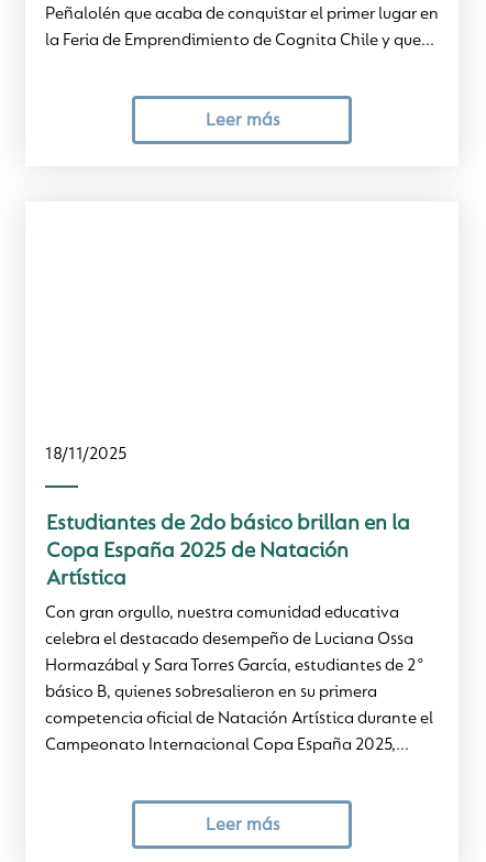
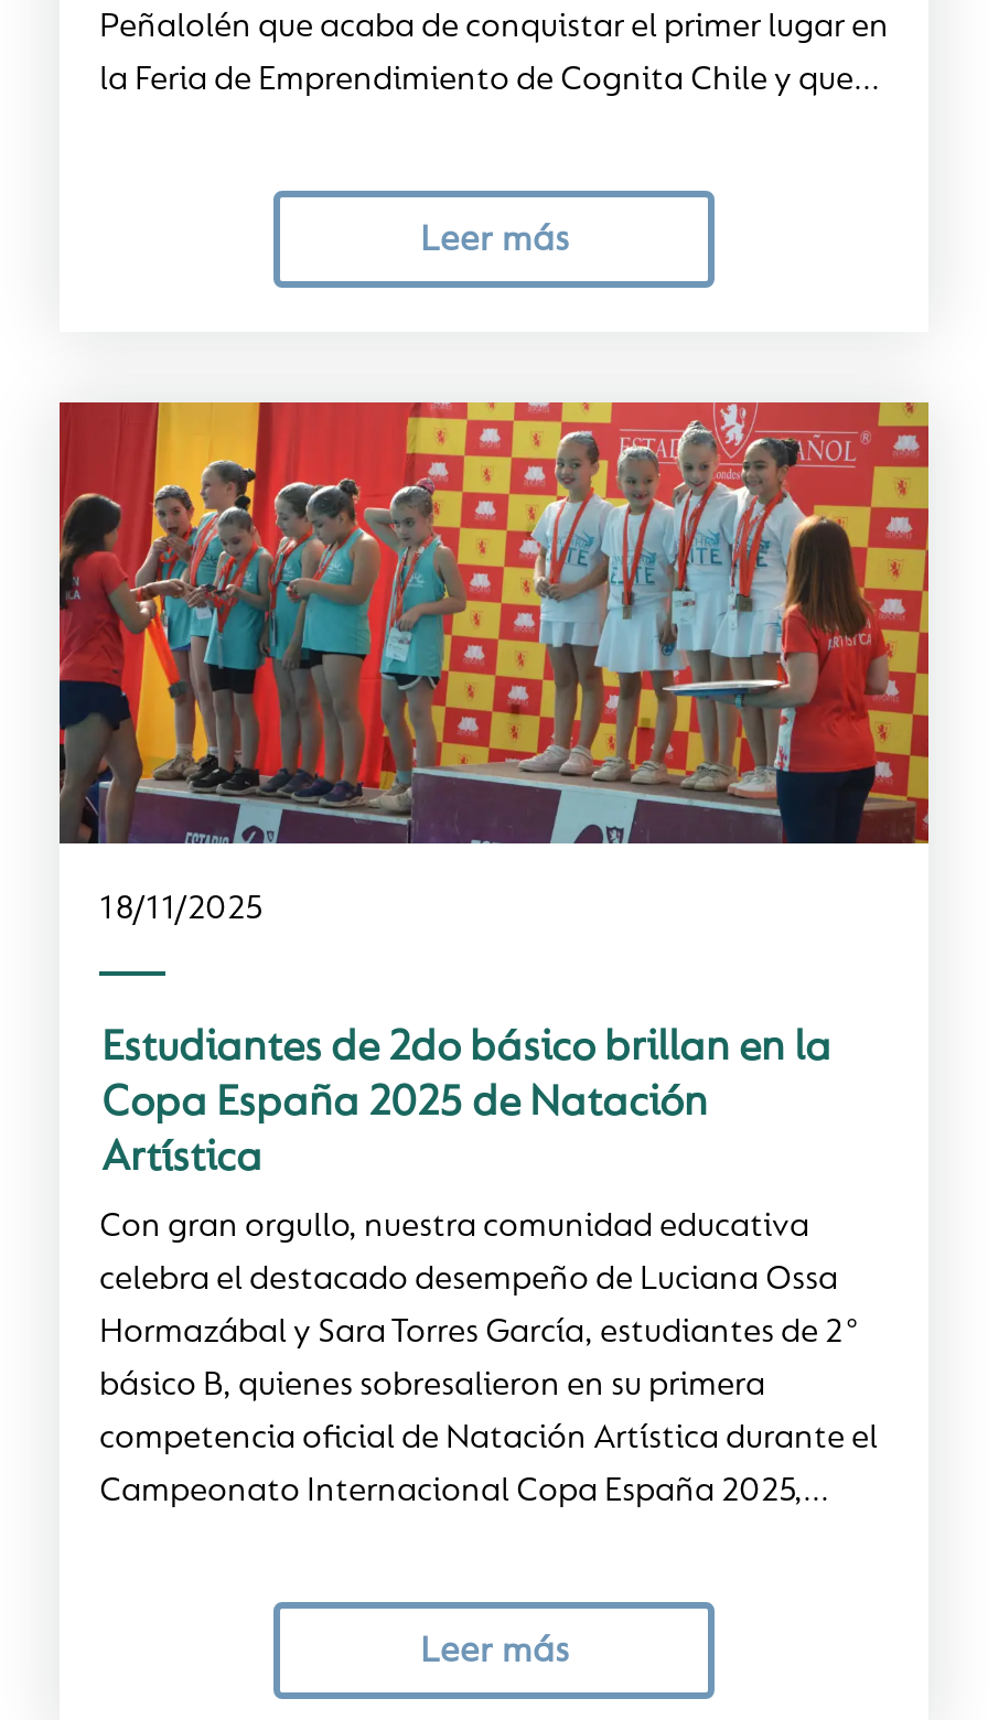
+ [image]
